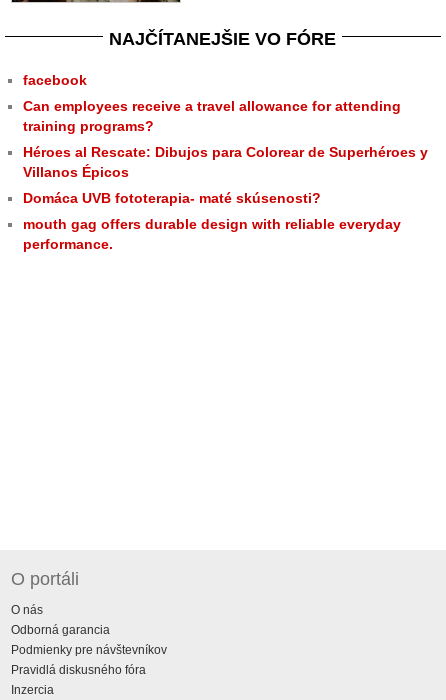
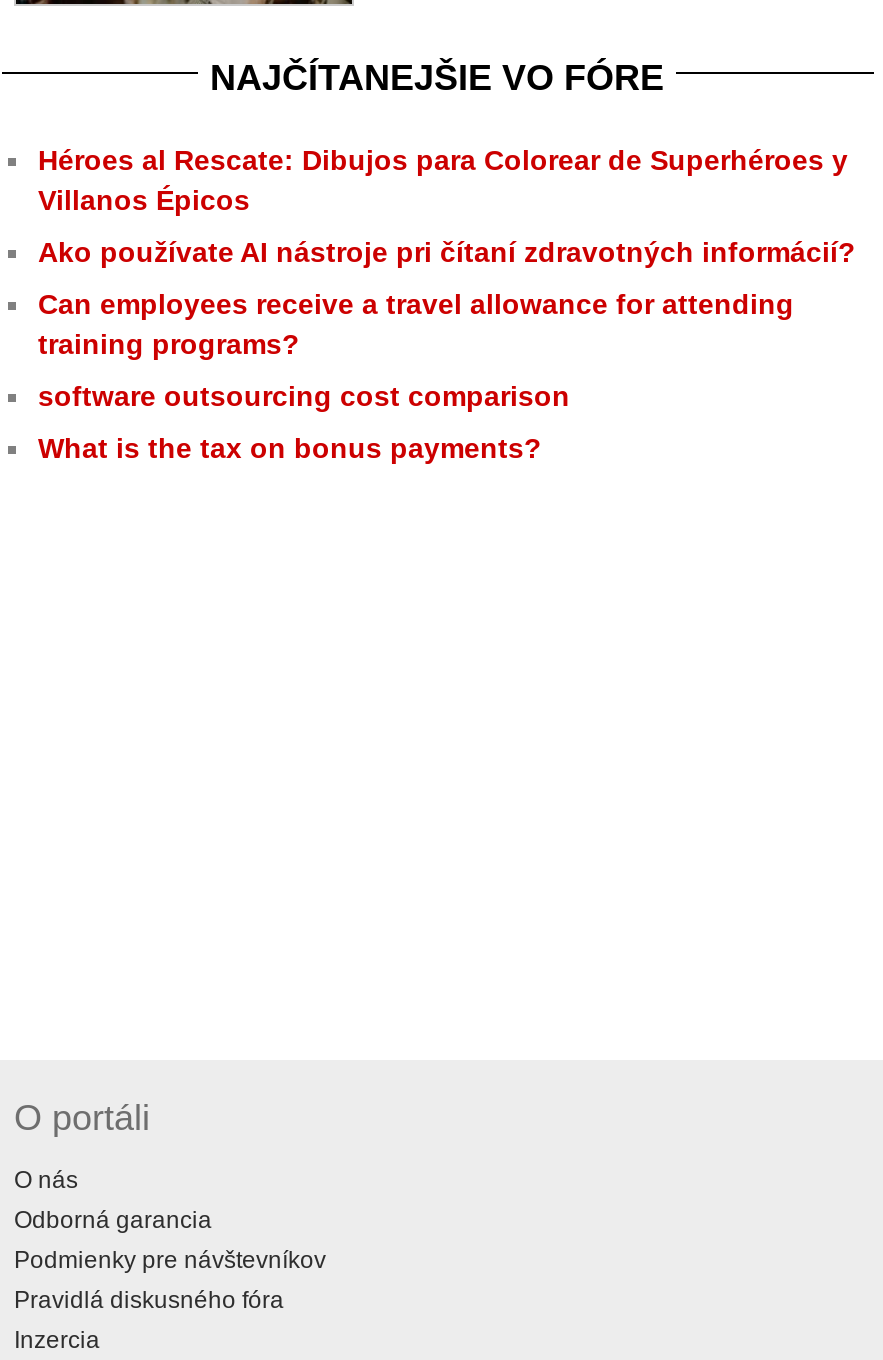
- facebook
+ Ako používate AI nástroje pri čítaní zdravotných informácií?

moved down: Can employees receive a travel allowance for attending | training programs?

moved up: Héroes al Rescate: Dibujos para Colorear de Superhéroes y | Villanos Épicos

- Domáca UVB fototerapia- maté skúsenosti?
- mouth gag offers durable design with reliable everyday
- performance.
+ software outsourcing cost comparison
+ What is the tax on bonus payments?
